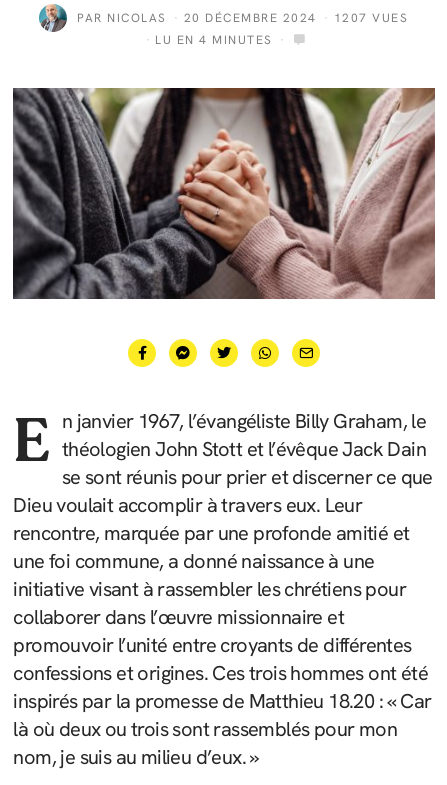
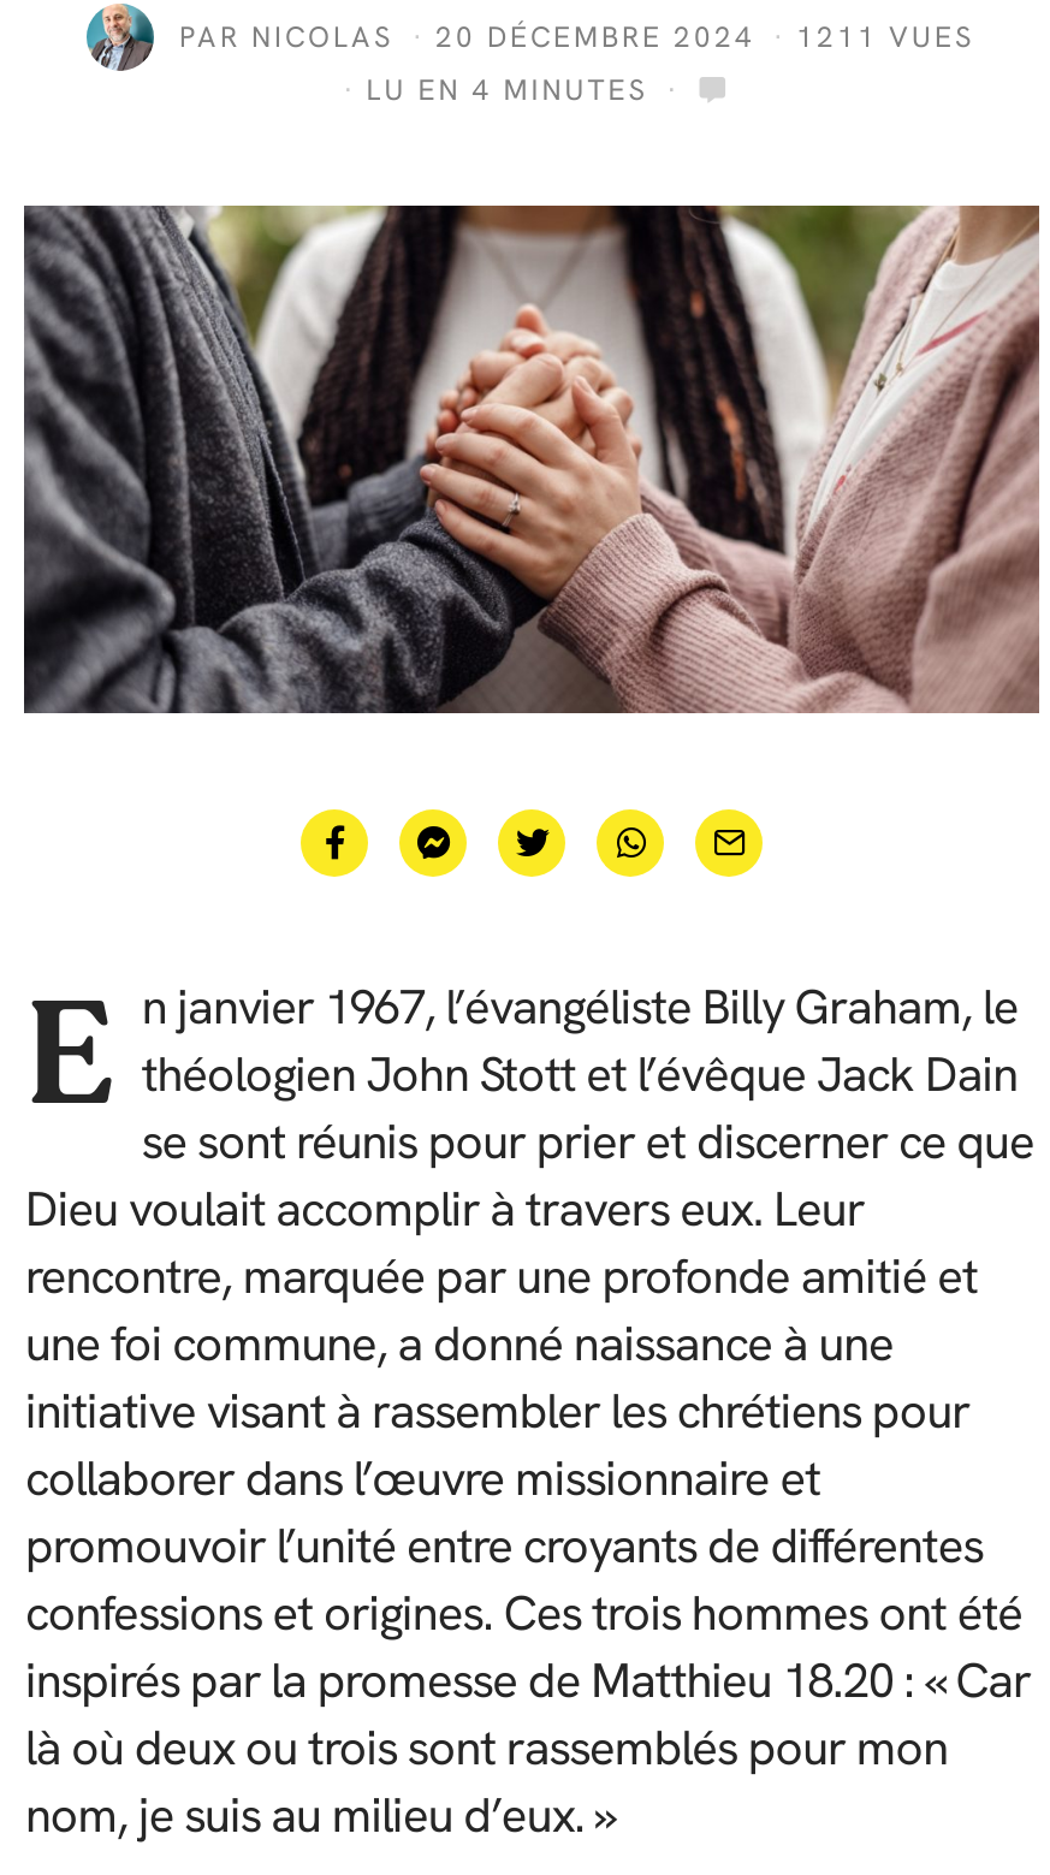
- PAR NICOLAS 20 DÉCEMBRE 2024 1207 VUES
+ PAR NICOLAS 20 DÉCEMBRE 2024 1211 VUES
